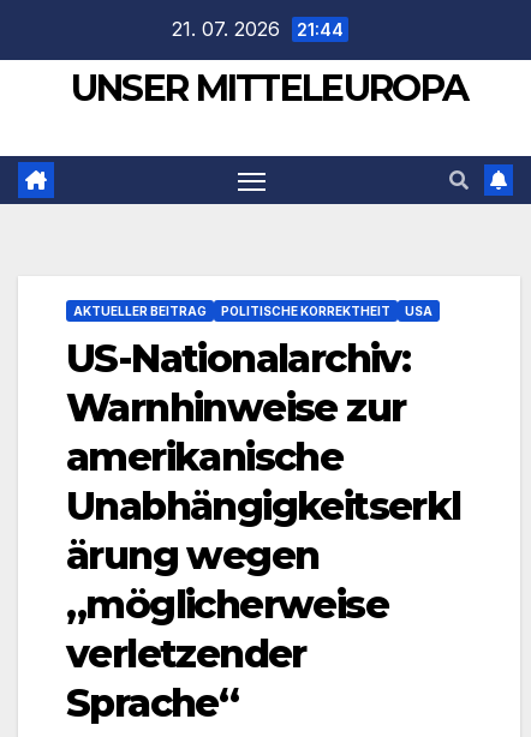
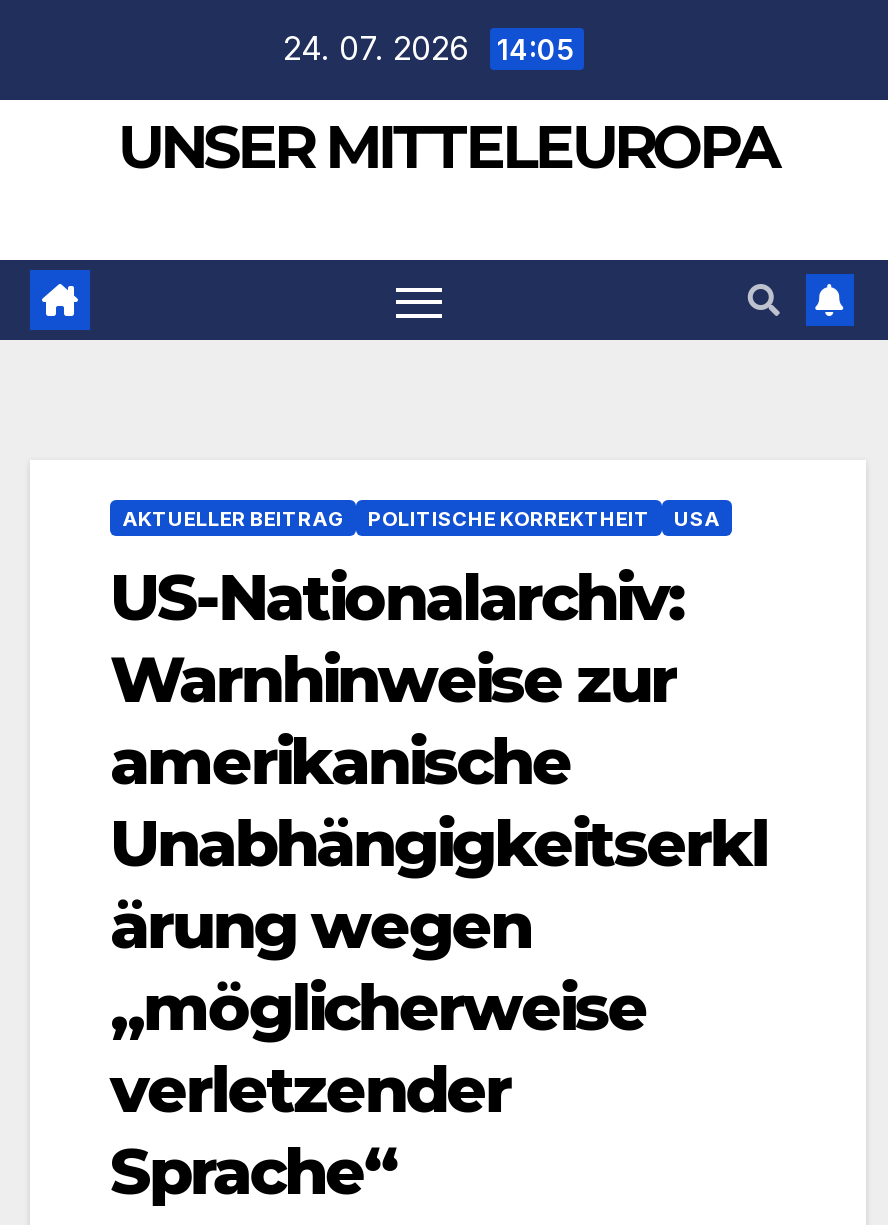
- 21. 07. 2026 21:44
+ 24. 07. 2026 14:05
